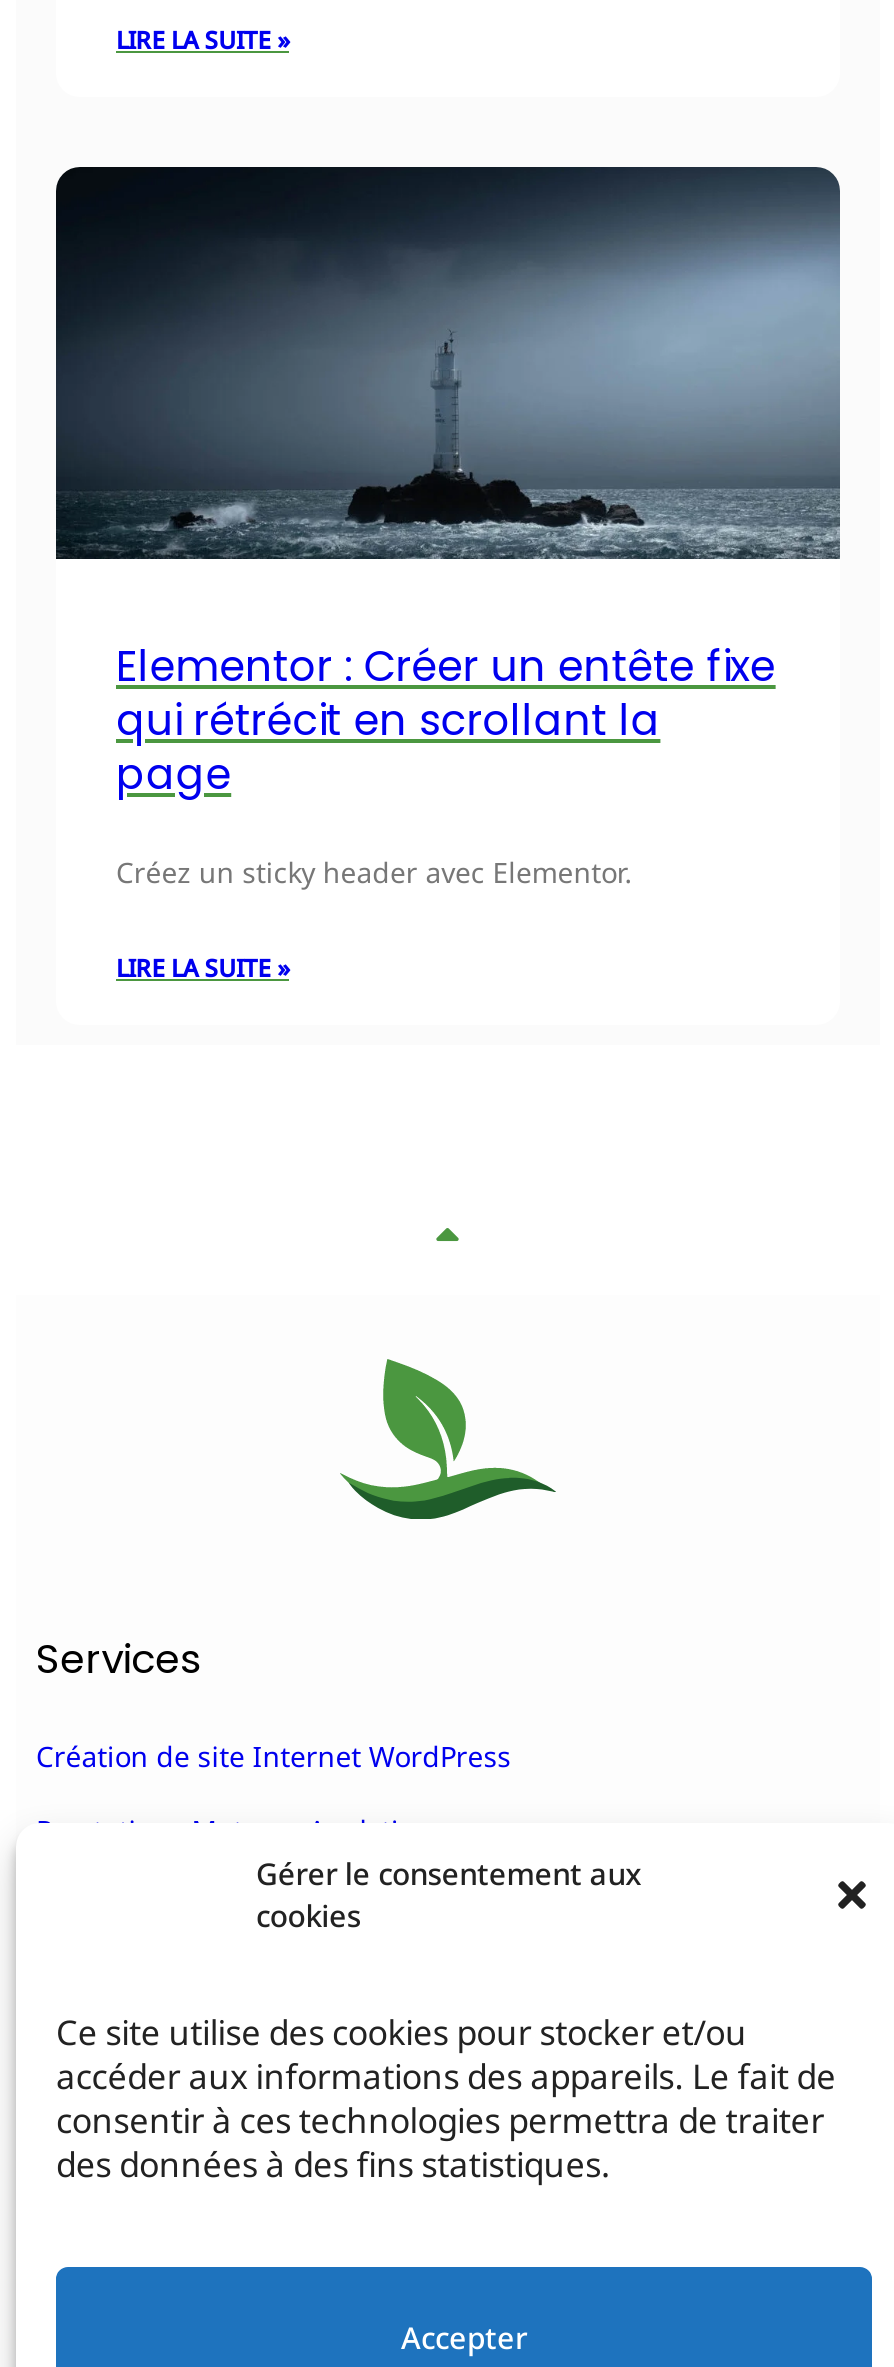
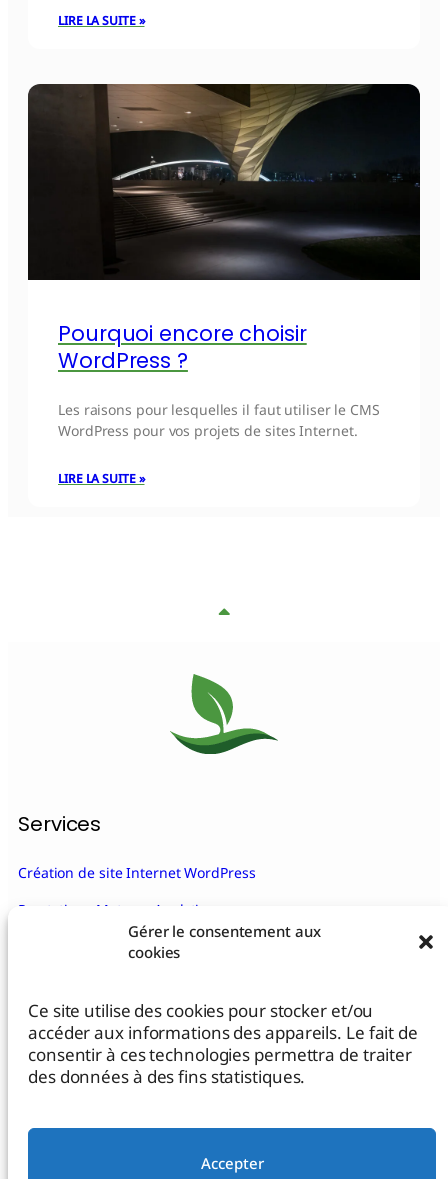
- [image]
- Elementor : Créer un entête fixe
- qui rétrécit en scrollant la
- page
+ [image]
+ Pourquoi encore choisir
+ WordPress ?

- Créez un sticky header avec Elementor.
+ Les raisons pour lesquelles il faut utiliser le CMS
+ WordPress pour vos projets de sites Internet.
